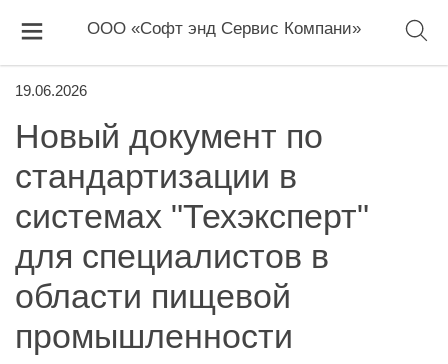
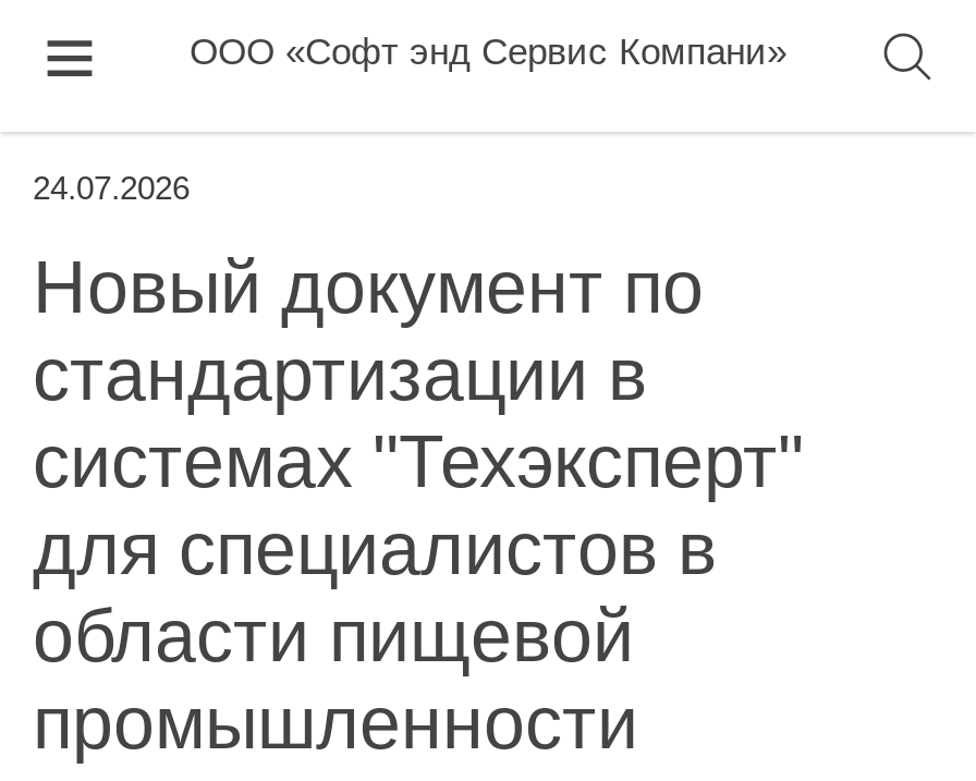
- 19.06.2026
+ 24.07.2026
